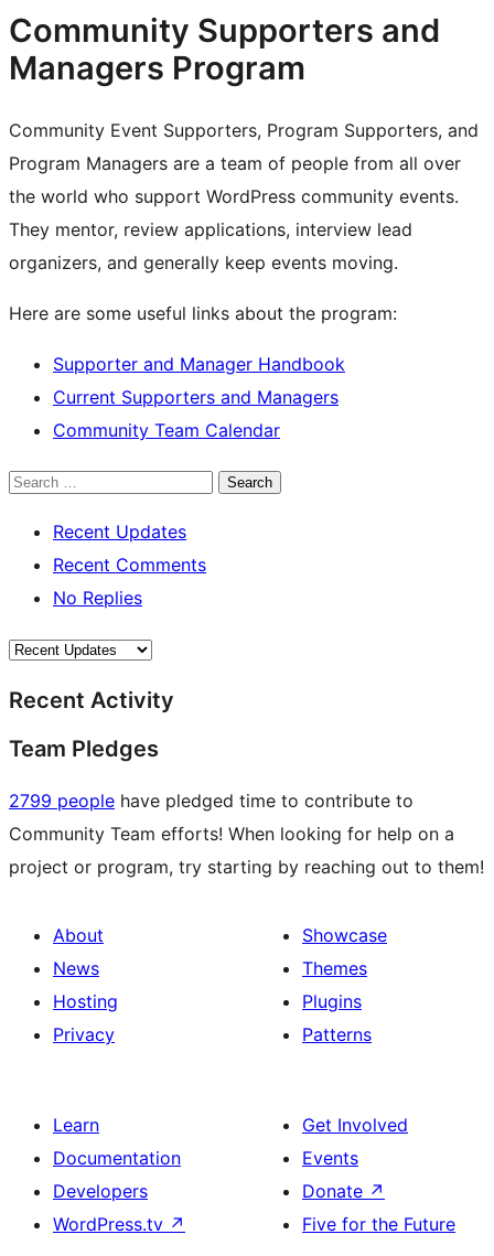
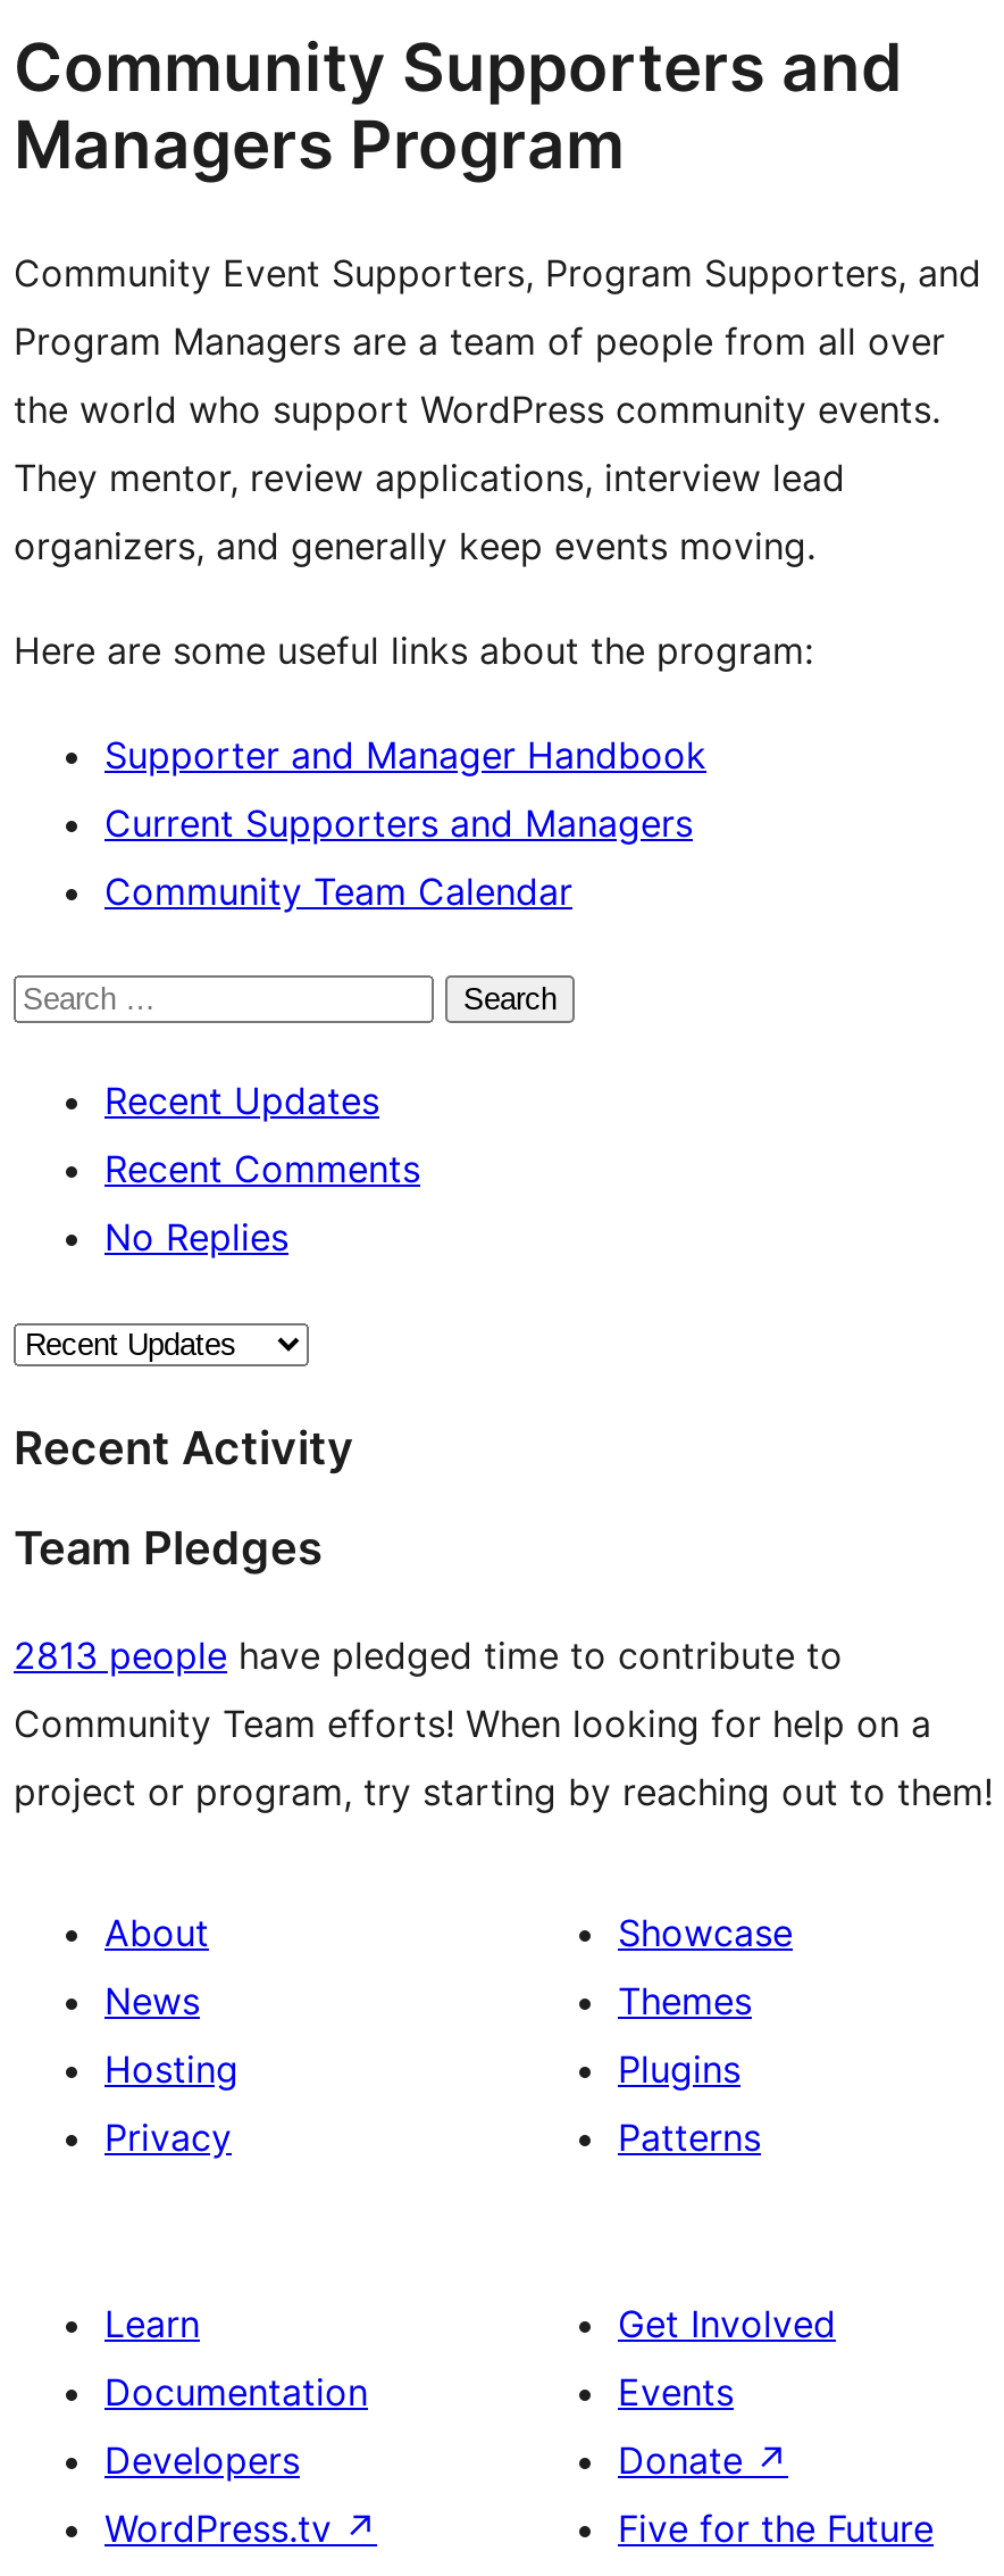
- 2799 people have pledged time to contribute to
+ 2813 people have pledged time to contribute to
